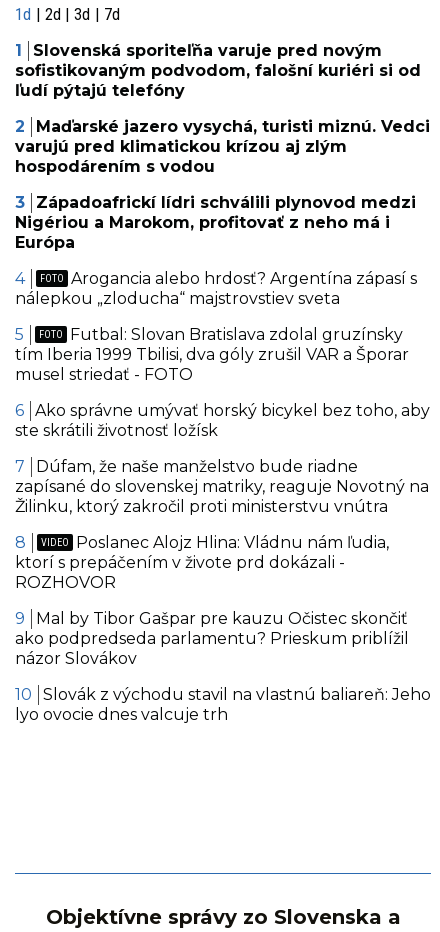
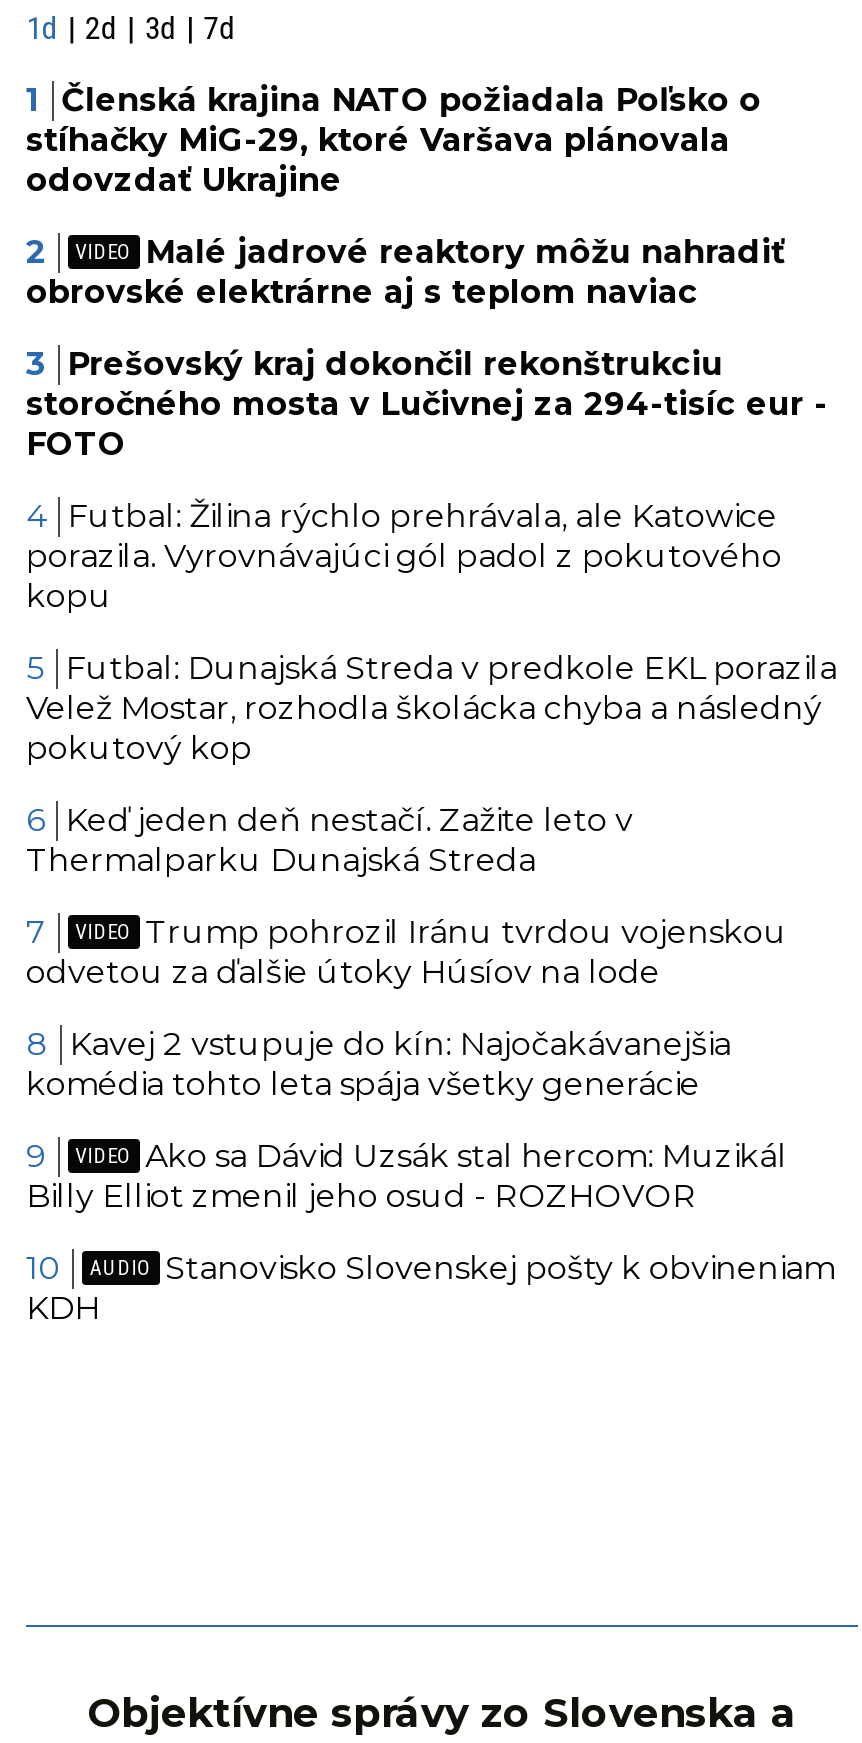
- Slovenská sporiteľňa varuje pred novým
- sofistikovaným podvodom, falošní kuriéri si od
- ľudí pýtajú telefóny
+ Členská krajina NATO požiadala Poľsko o
+ stíhačky MiG-29, ktoré Varšava plánovala
+ odovzdať Ukrajine

- Maďarské jazero vysychá, turisti miznú. Vedci
- varujú pred klimatickou krízou aj zlým
- hospodárením s vodou
+ Malé jadrové reaktory môžu nahradiť
+ obrovské elektrárne aj s teplom naviac

- Západoafrickí lídri schválili plynovod medzi
- Nigériou a Marokom, profitovať z neho má i
- Európa
+ Prešovský kraj dokončil rekonštrukciu
+ storočného mosta v Lučivnej za 294-tisíc eur -
+ FOTO

- Arogancia alebo hrdosť? Argentína zápasí s
- nálepkou „zloducha“ majstrovstiev sveta
+ Futbal: Žilina rýchlo prehrávala, ale Katowice
+ porazila. Vyrovnávajúci gól padol z pokutového
+ kopu

- Futbal: Slovan Bratislava zdolal gruzínsky
- tím Iberia 1999 Tbilisi, dva góly zrušil VAR a Šporar
- musel striedať - FOTO
+ Futbal: Dunajská Streda v predkole EKL porazila
+ Velež Mostar, rozhodla školácka chyba a následný
+ pokutový kop

- Ako správne umývať horský bicykel bez toho, aby
- ste skrátili životnosť ložísk
+ Keď jeden deň nestačí. Zažite leto v
+ Thermalparku Dunajská Streda

- Dúfam, že naše manželstvo bude riadne
- zapísané do slovenskej matriky, reaguje Novotný na
- Žilinku, ktorý zakročil proti ministerstvu vnútra
+ Trump pohrozil Iránu tvrdou vojenskou
+ odvetou za ďalšie útoky Húsíov na lode

- Poslanec Alojz Hlina: Vládnu nám ľudia,
- ktorí s prepáčením v živote prd dokázali -
- ROZHOVOR
+ Kavej 2 vstupuje do kín: Najočakávanejšia
+ komédia tohto leta spája všetky generácie

- Mal by Tibor Gašpar pre kauzu Očistec skončiť
- ako podpredseda parlamentu? Prieskum priblížil
- názor Slovákov
+ Ako sa Dávid Uzsák stal hercom: Muzikál
+ Billy Elliot zmenil jeho osud - ROZHOVOR

- Slovák z východu stavil na vlastnú baliareň: Jeho
- lyo ovocie dnes valcuje trh
+ Stanovisko Slovenskej pošty k obvineniam
+ KDH
